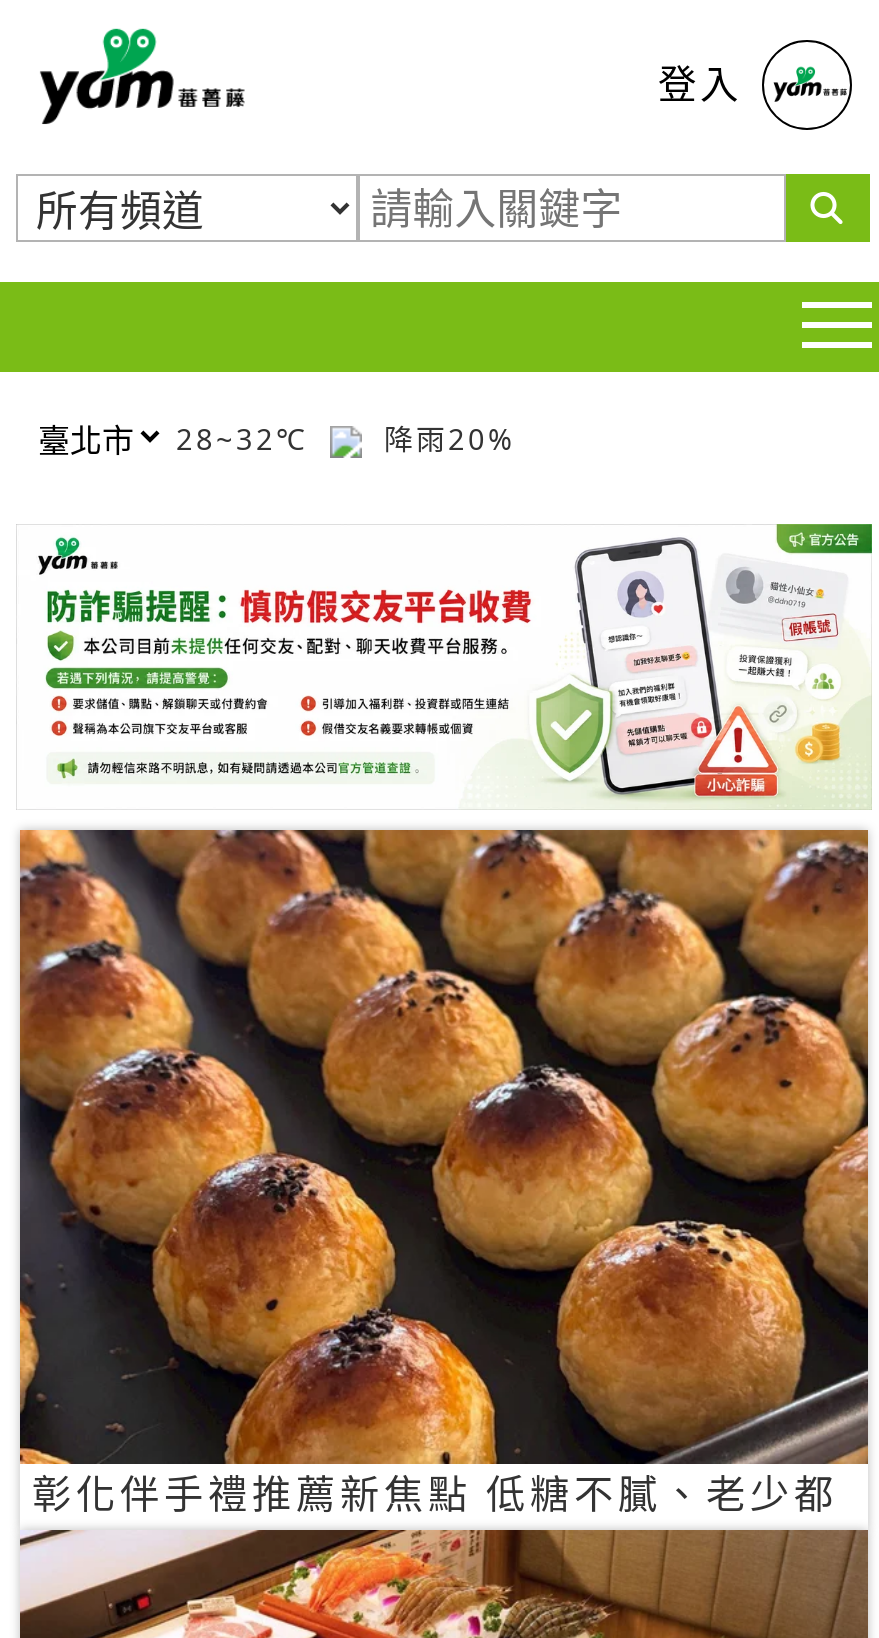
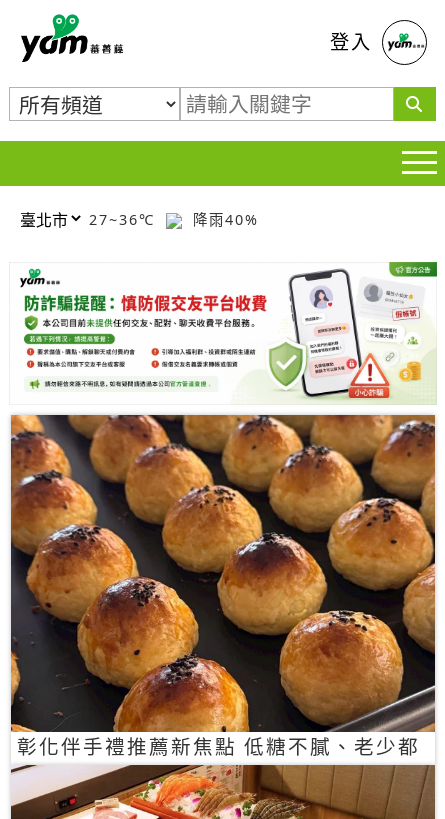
- 28~32℃
+ 27~36℃

- 降雨20%
+ 降雨40%
